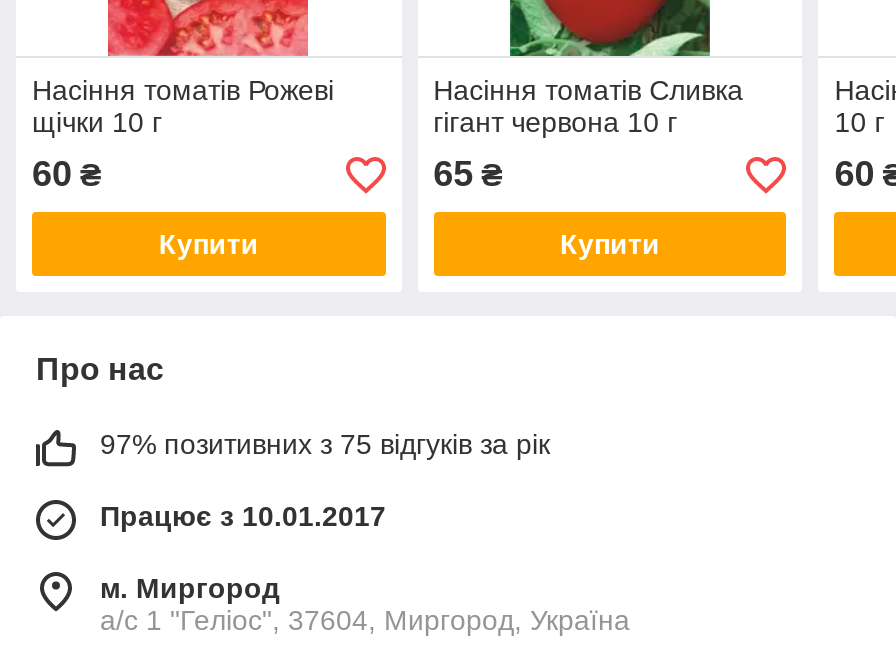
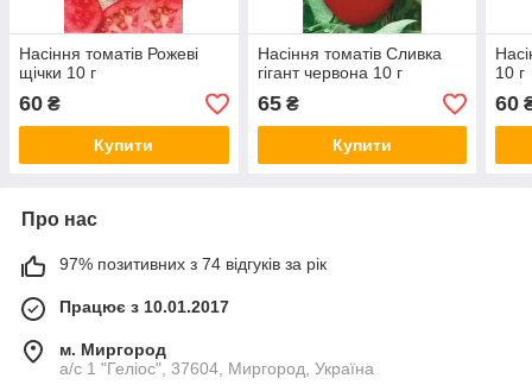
- 97% позитивних з 75 відгуків за рік
+ 97% позитивних з 74 відгуків за рік
